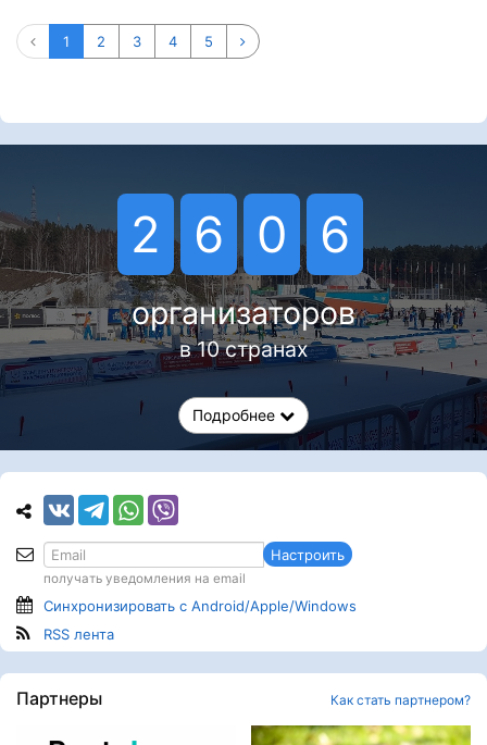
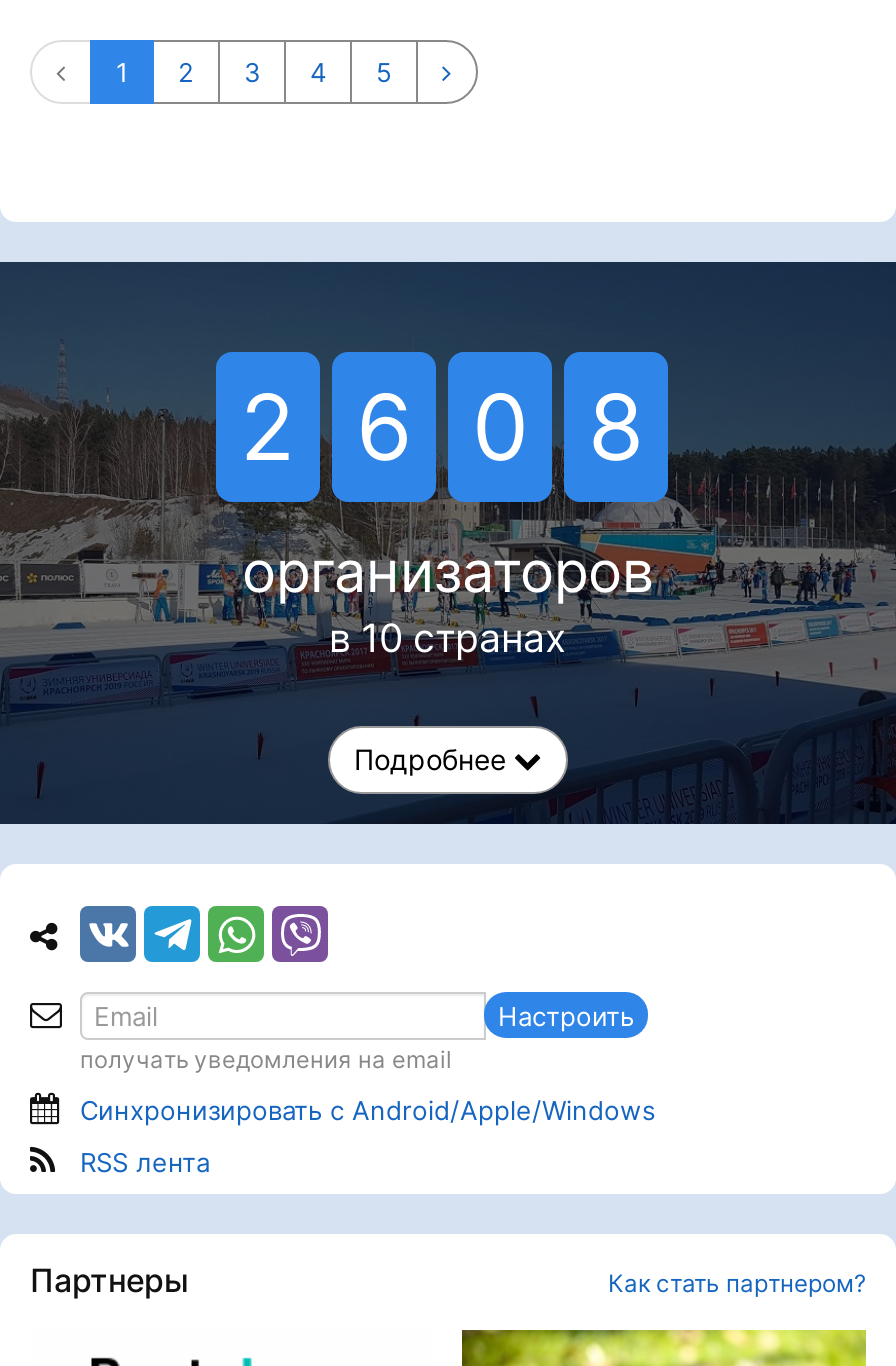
- 2 6 0 6
+ 2 6 0 8
